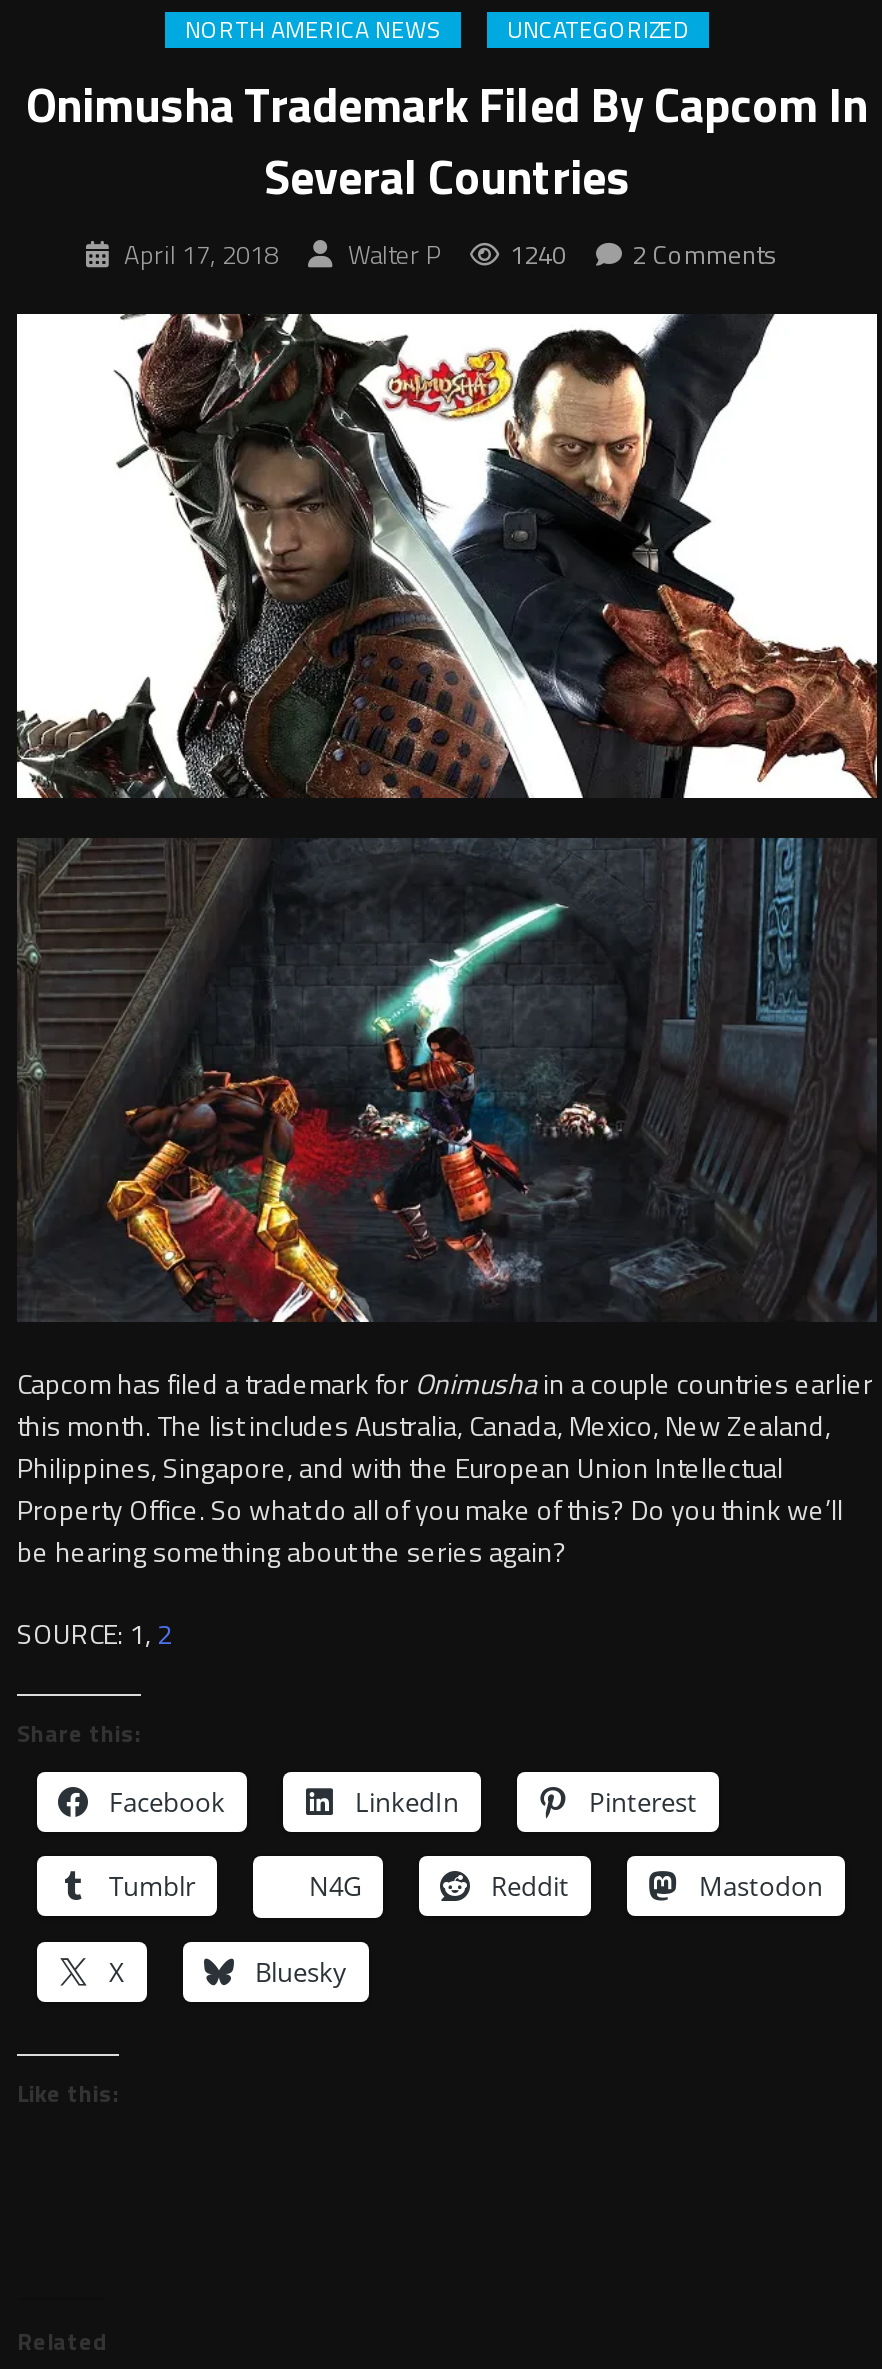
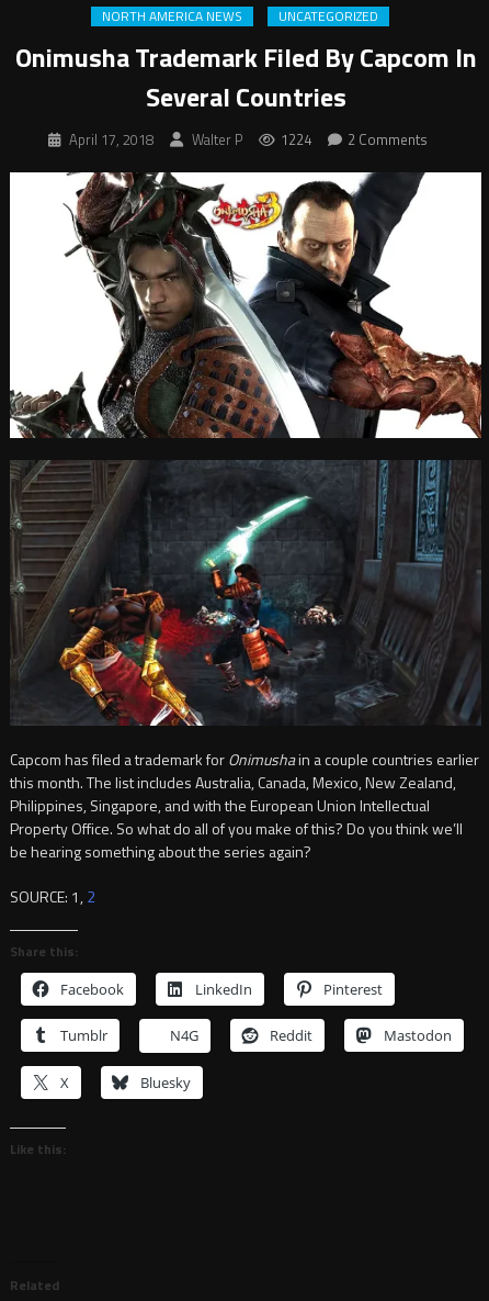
- April 17, 2018 Walter P 1240 2 Comments
+ April 17, 2018 Walter P 1224 2 Comments
